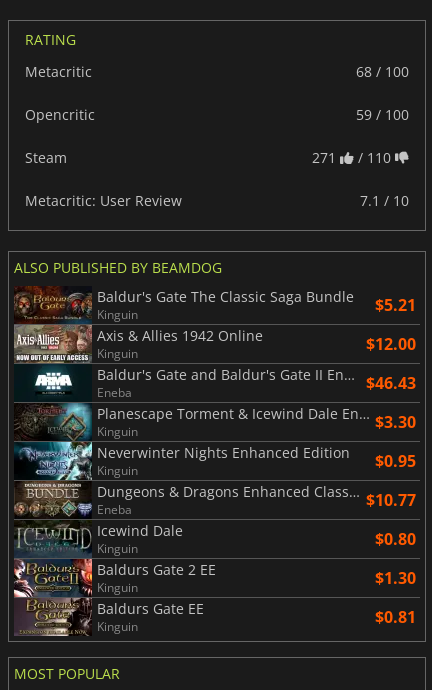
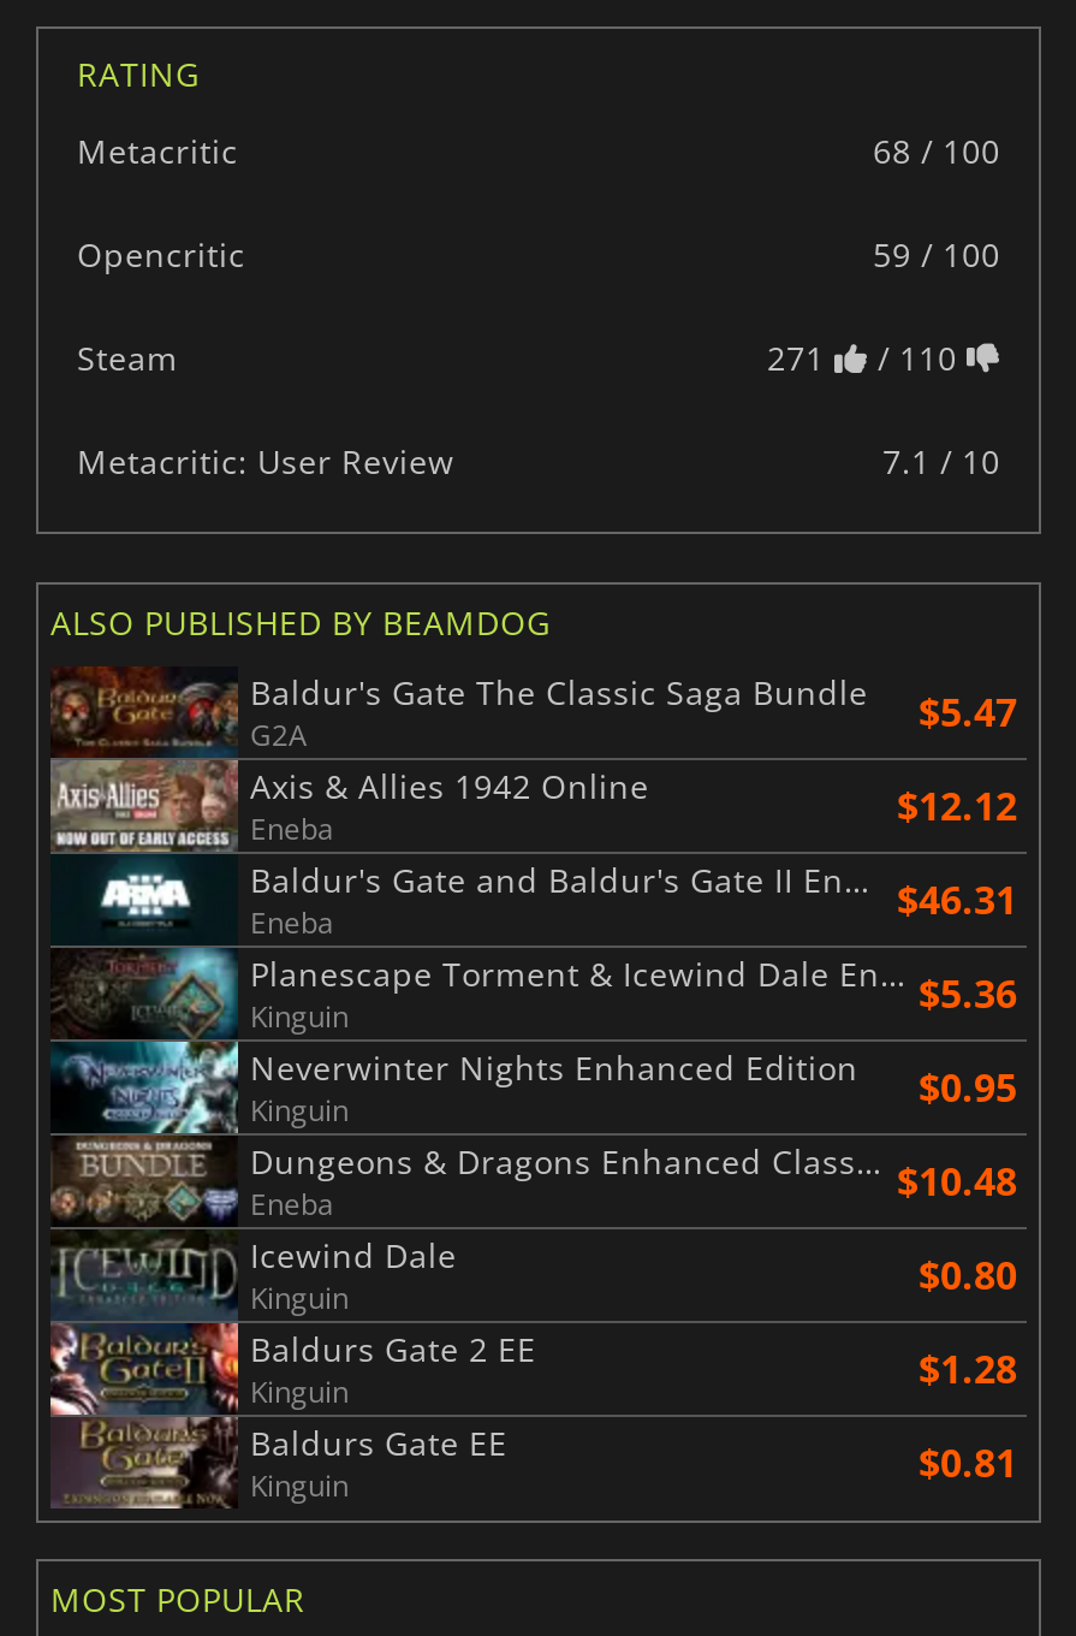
- Kinguin
- $5.21
+ G2A
+ $5.47

- Kinguin
- $12.00
+ Eneba
+ $12.12

- $46.43
+ $46.31

- $3.30
+ $5.36

- $10.77
+ $10.48

- $1.30
+ $1.28
